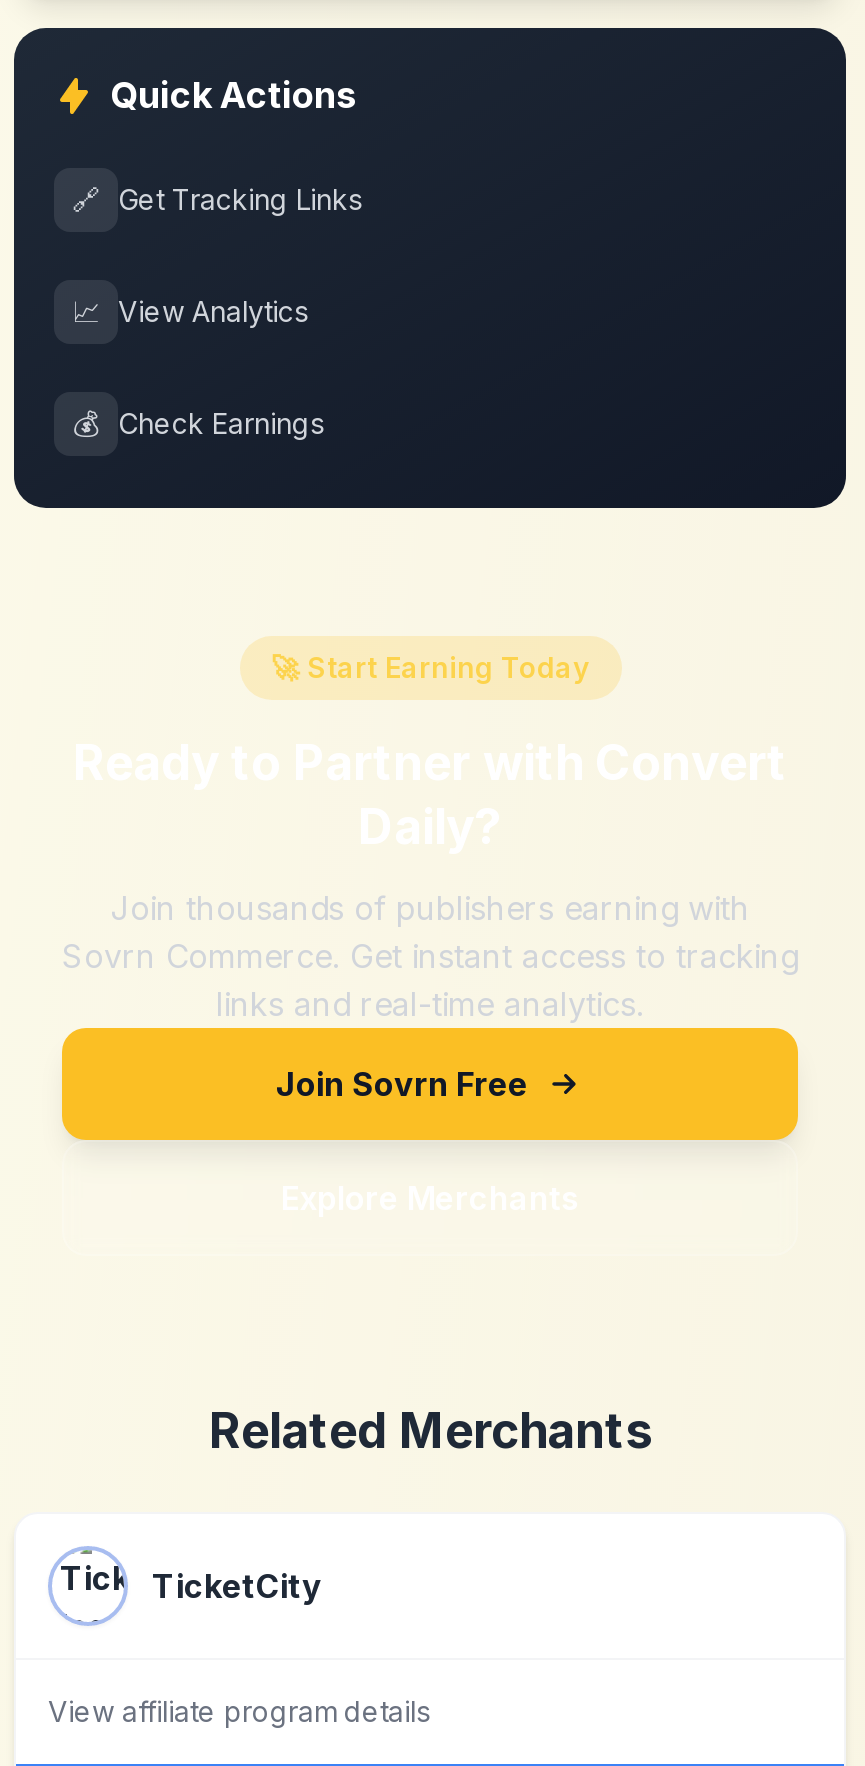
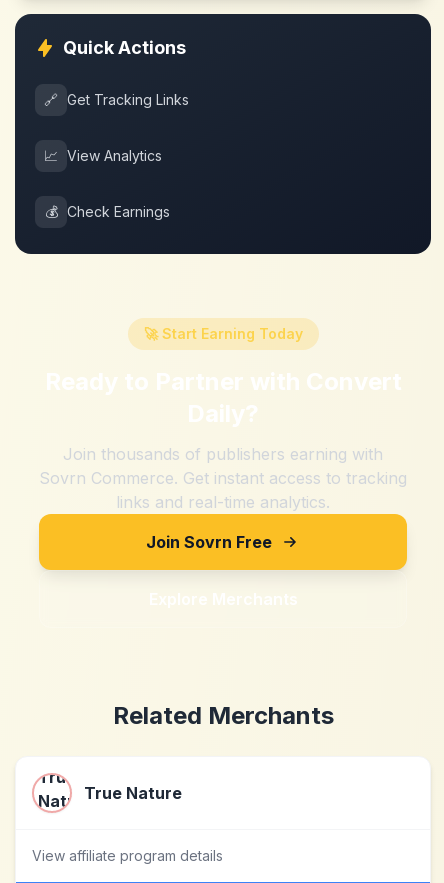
- [image]
- TicketCity
+ [image]
+ True Nature
